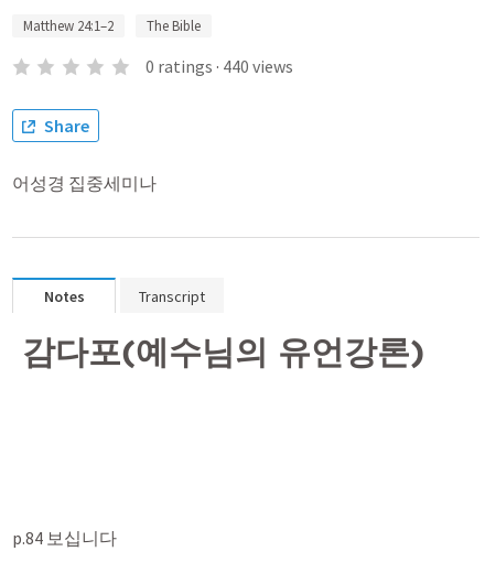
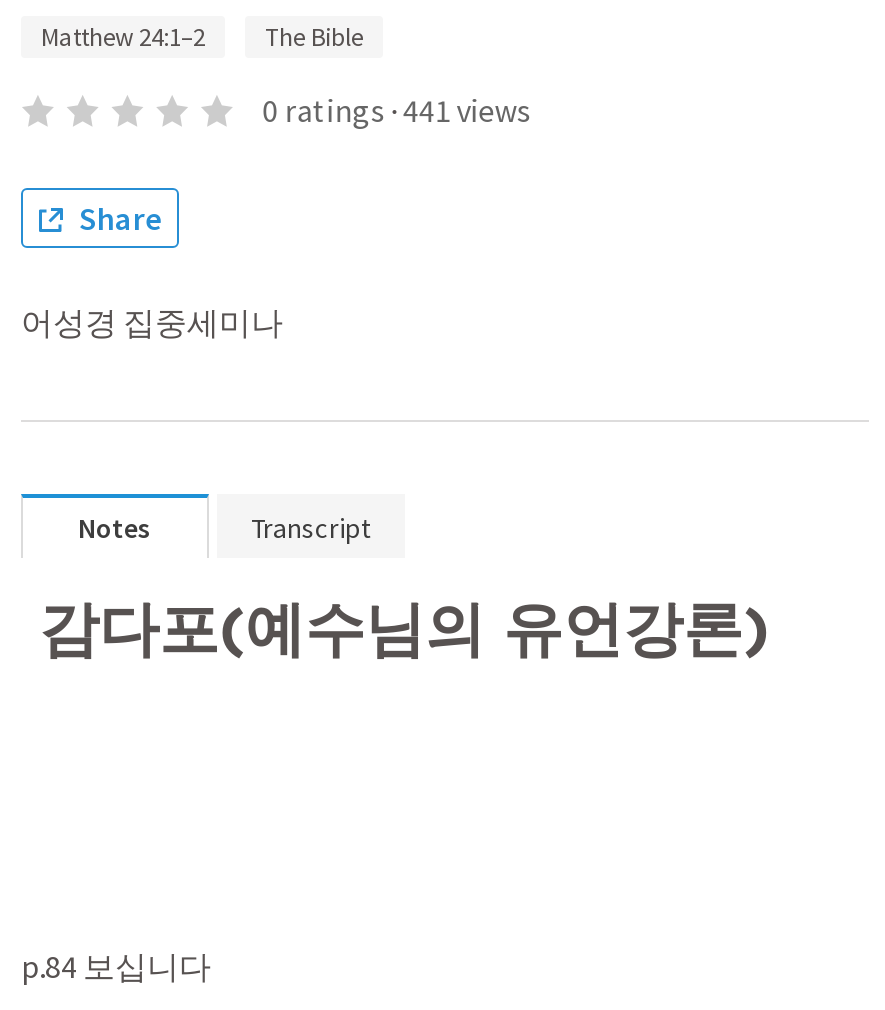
- 0 ratings · 440 views
+ 0 ratings · 441 views
